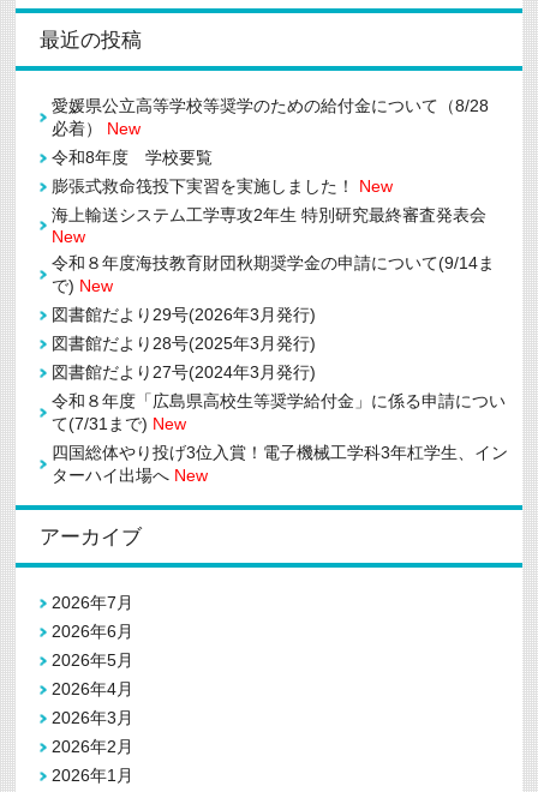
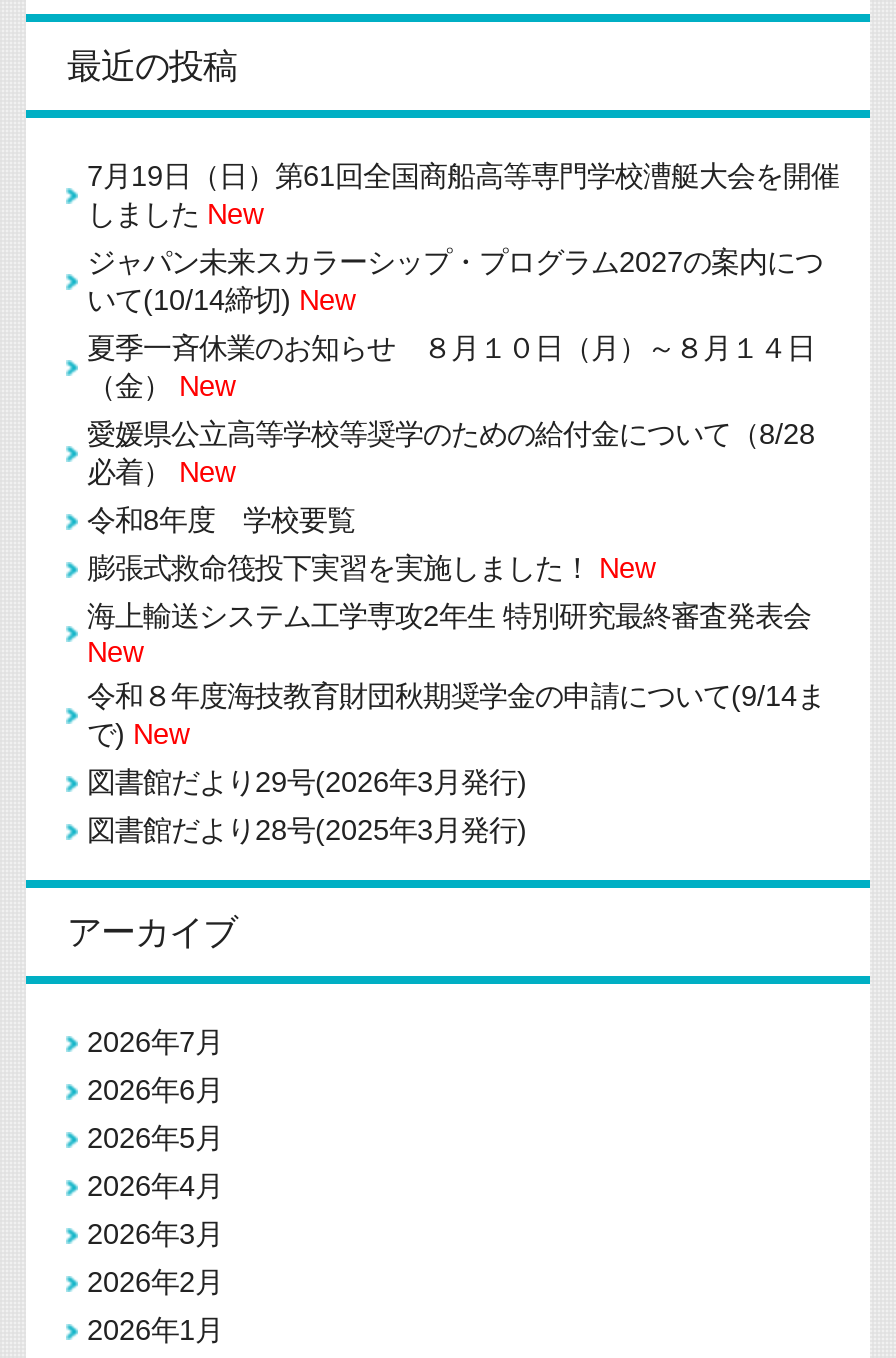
+ 7月19日（日）第61回全国商船高等専門学校漕艇大会を開催
+ しましたNew
+ ジャパン未来スカラーシップ・プログラム2027の案内につ
+ いて(10/14締切) New
+ 夏季一斉休業のお知らせ ８月１０日（月）～８月１４日
+ （金）New

moved down: 愛媛県公立高等学校等奨学のための給付金について（8/28 | 必着）New | 令和8年度 学校要覧 | ... | 図書館だより29号(2026年3月発行) | 図書館だより28号(2025年3月発行)

- 図書館だより27号(2024年3月発行)
- 令和８年度「広島県高校生等奨学給付金」に係る申請につい
- て(7/31まで) New
- 四国総体やり投げ3位入賞！電子機械工学科3年杠学生、イン
- ターハイ出場へNew
